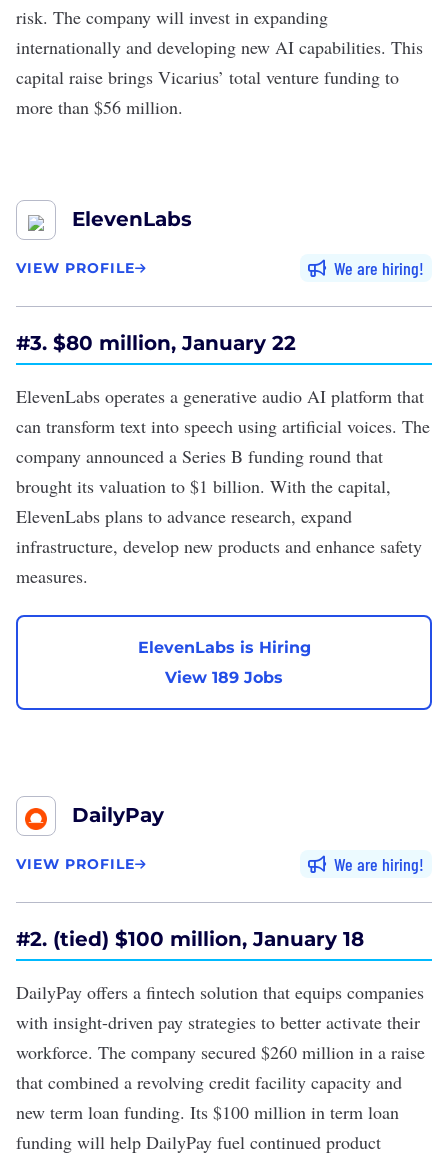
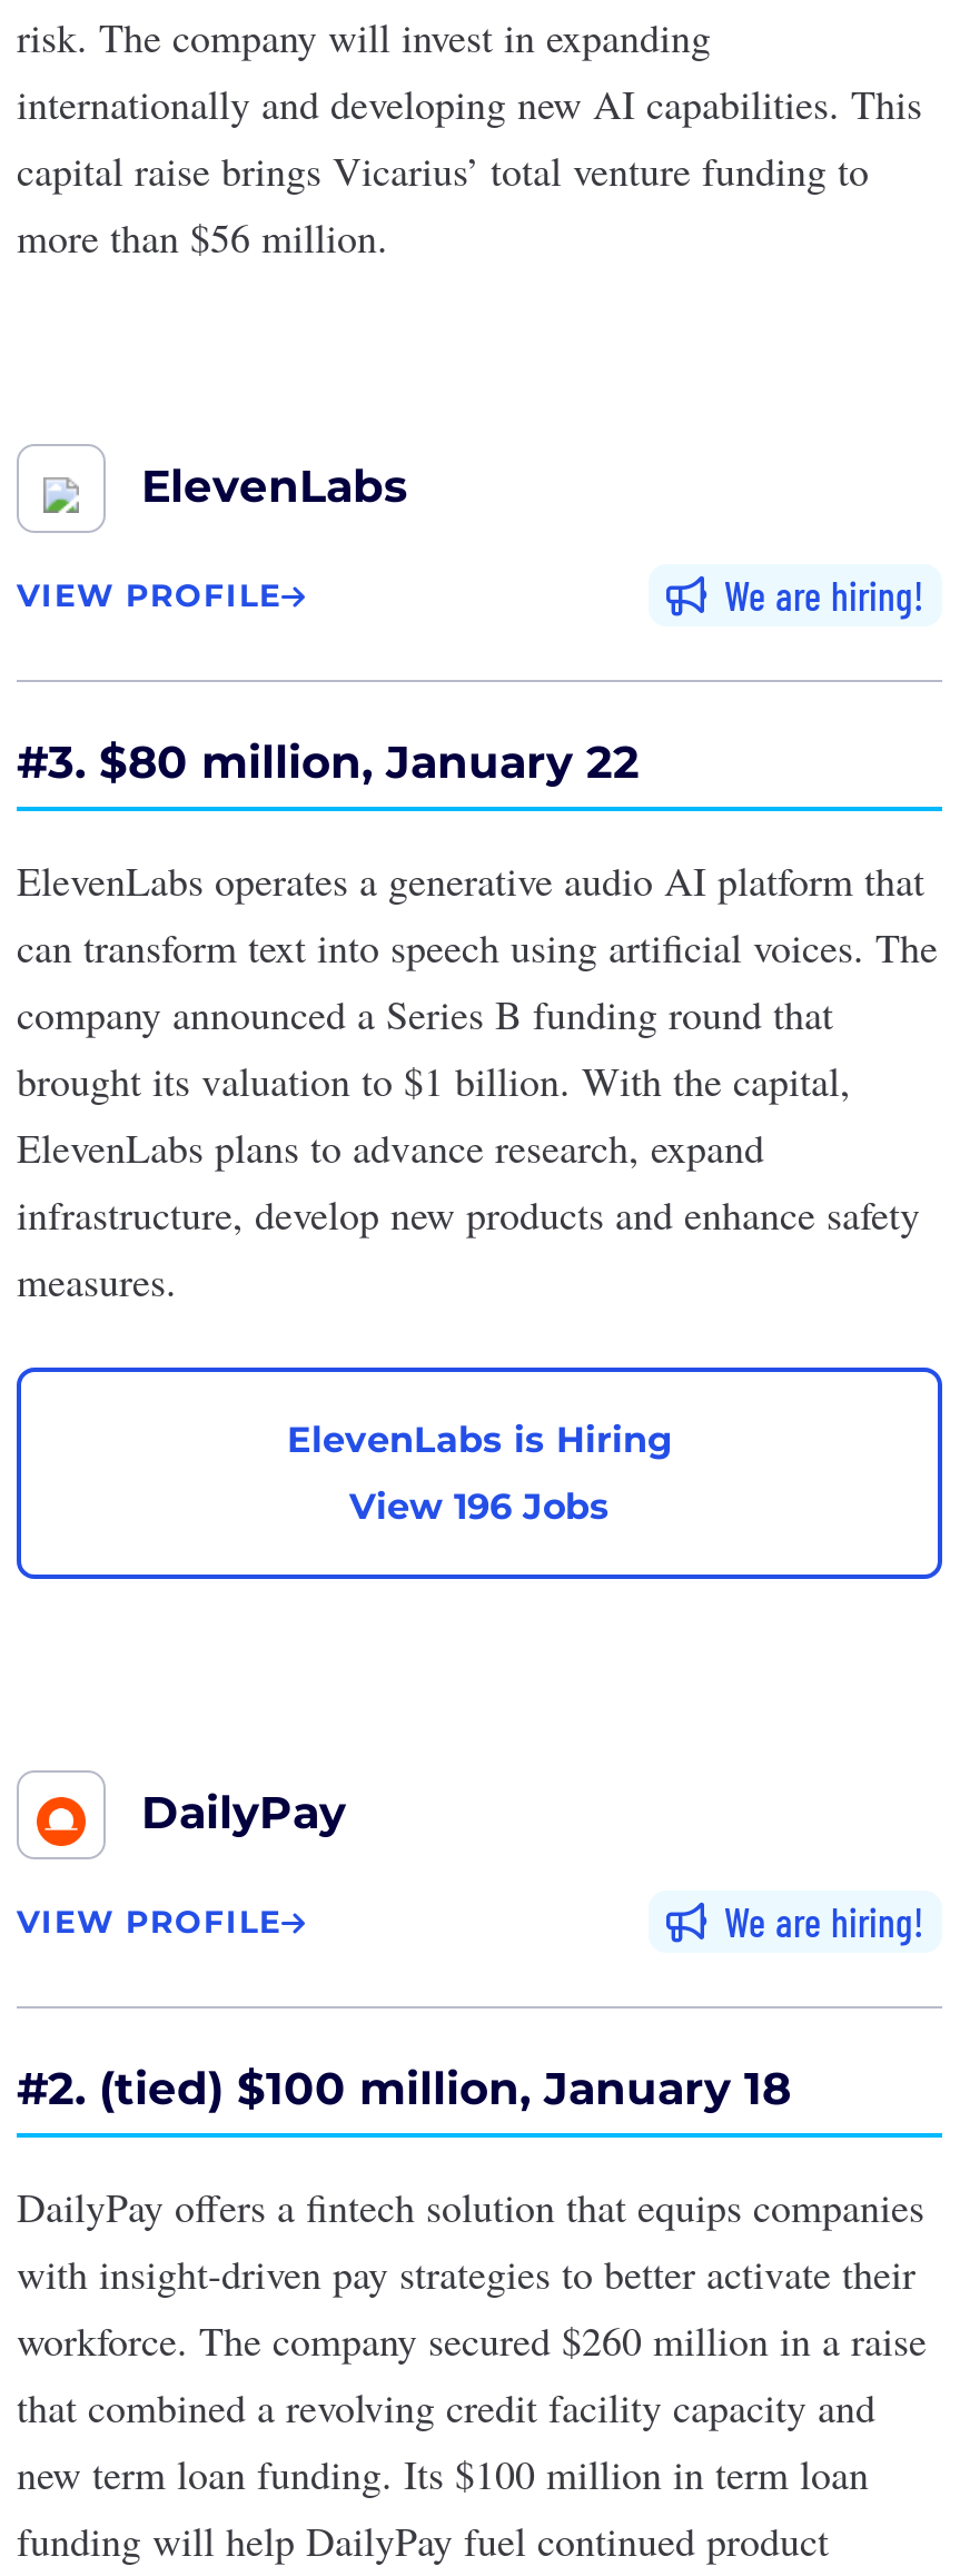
- View 189 Jobs
+ View 196 Jobs
